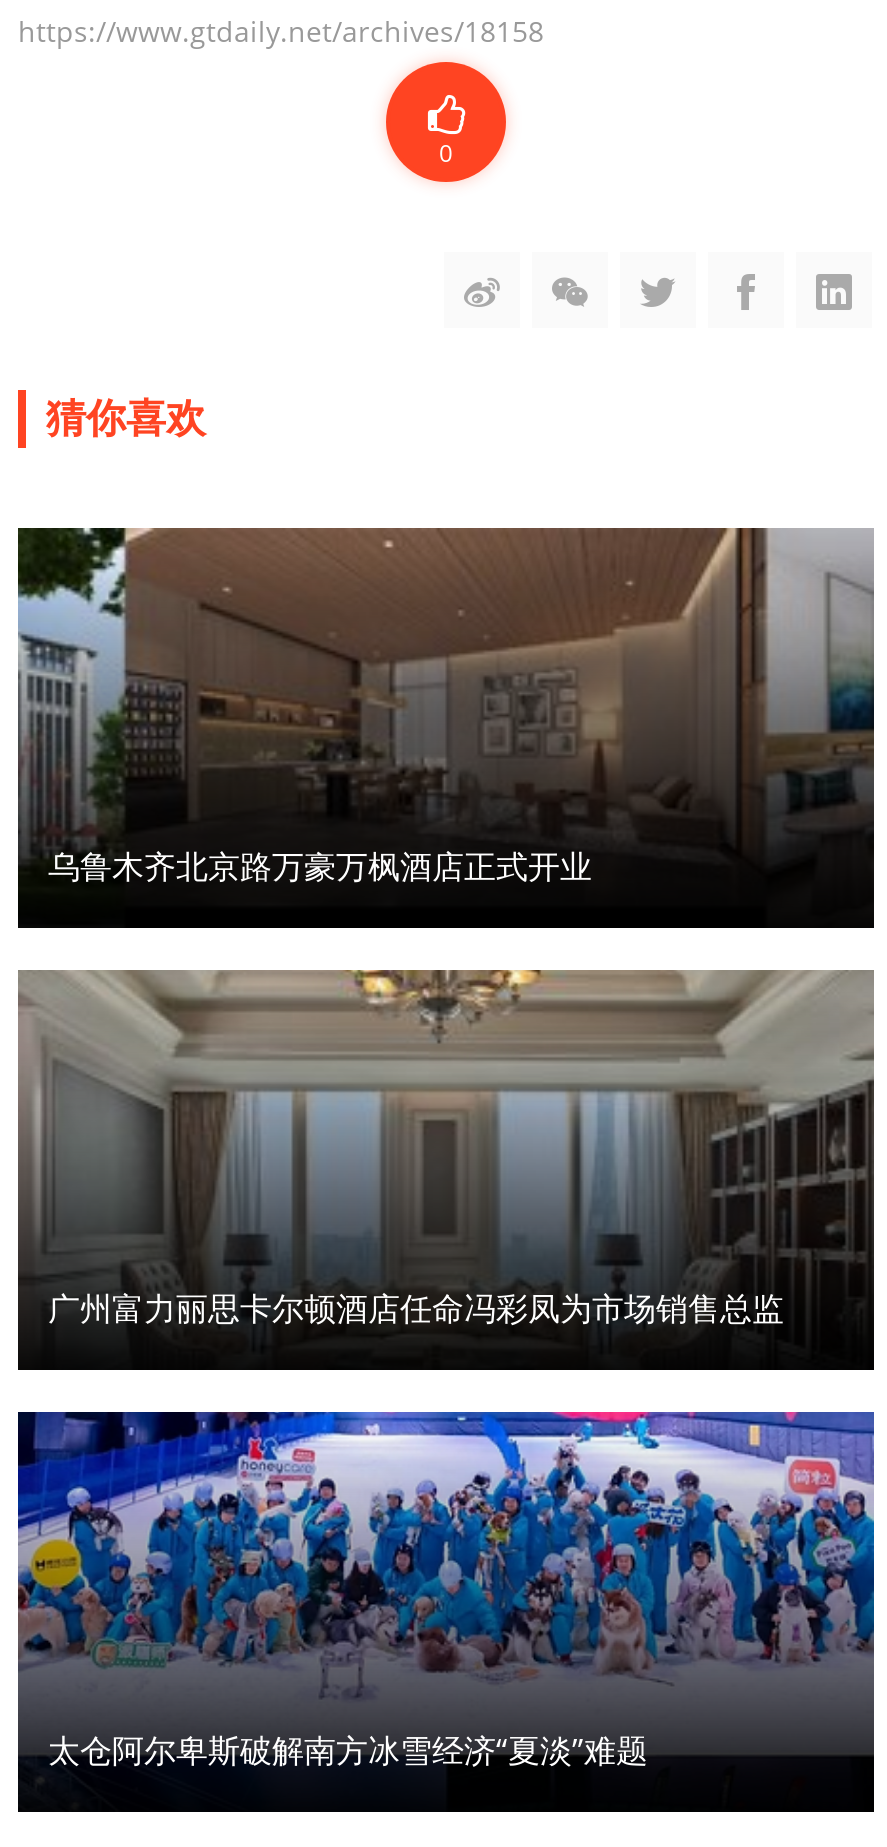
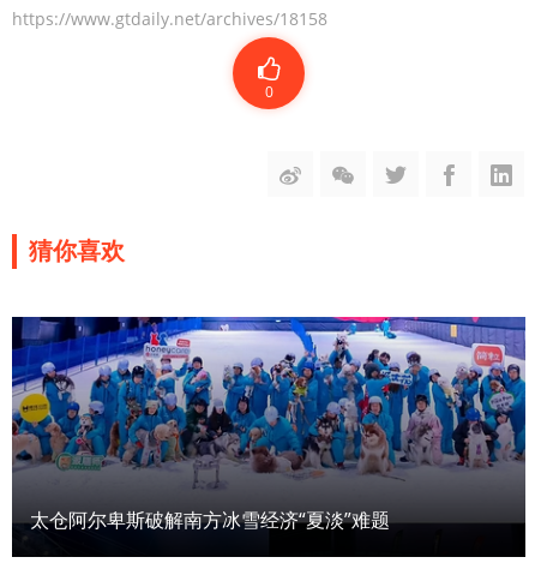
- [image]
- 乌鲁木齐北京路万豪万枫酒店正式开业

- [image]
- 广州富力丽思卡尔顿酒店任命冯彩凤为市场销售总监
